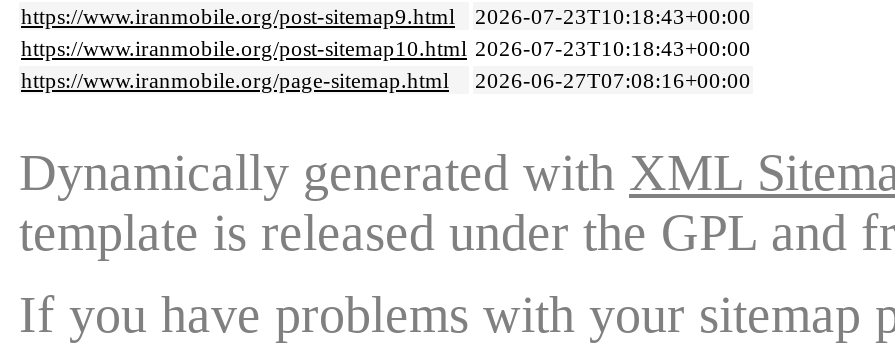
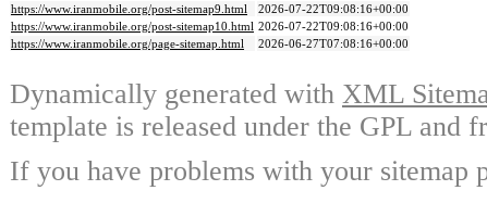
- 2026-07-23T10:18:43+00:00
- https://www.iranmobile.org/post-sitemap10.html 2026-07-23T10:18:43+00:00
+ 2026-07-22T09:08:16+00:00
+ https://www.iranmobile.org/post-sitemap10.html 2026-07-22T09:08:16+00:00
